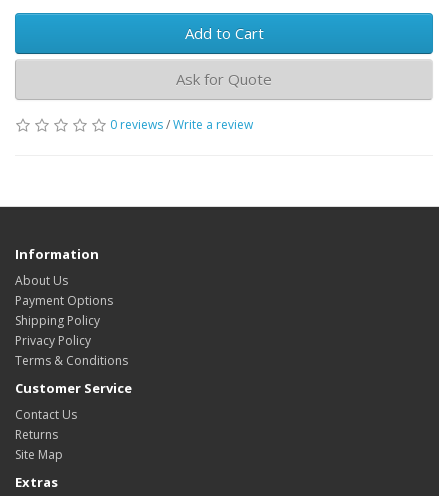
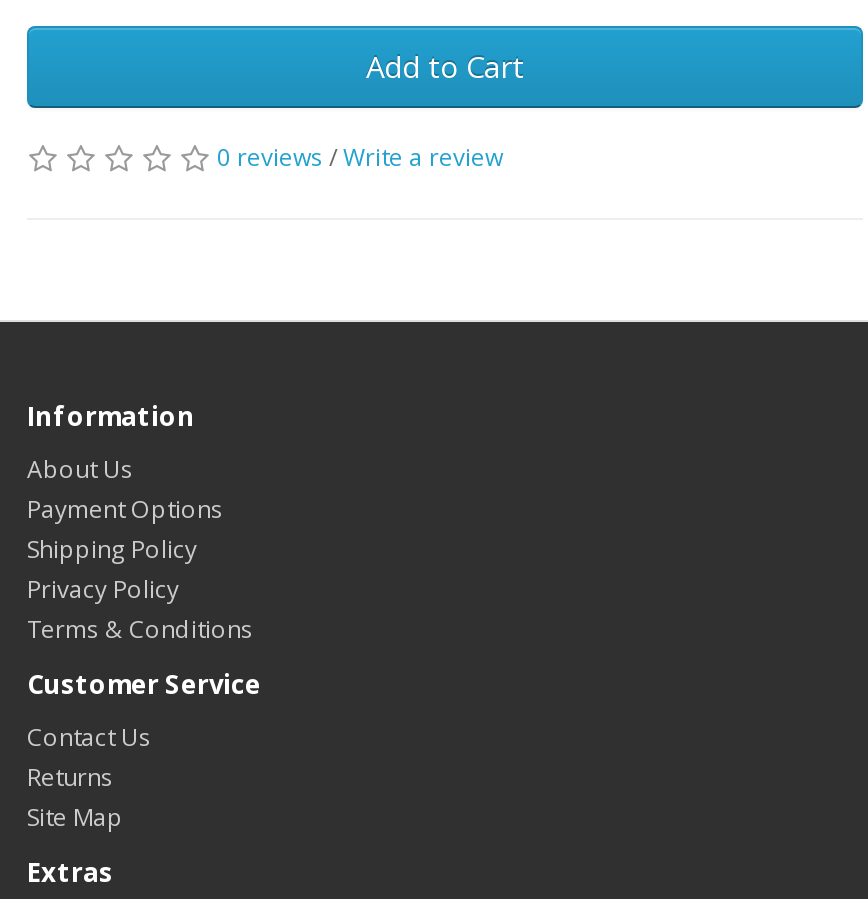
- Ask for Quote
